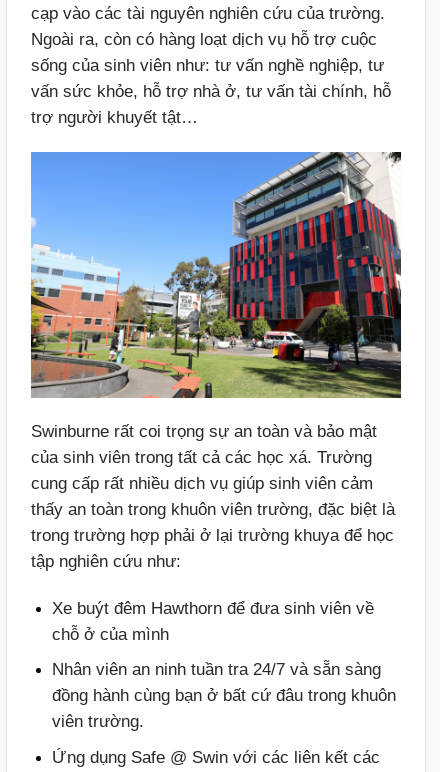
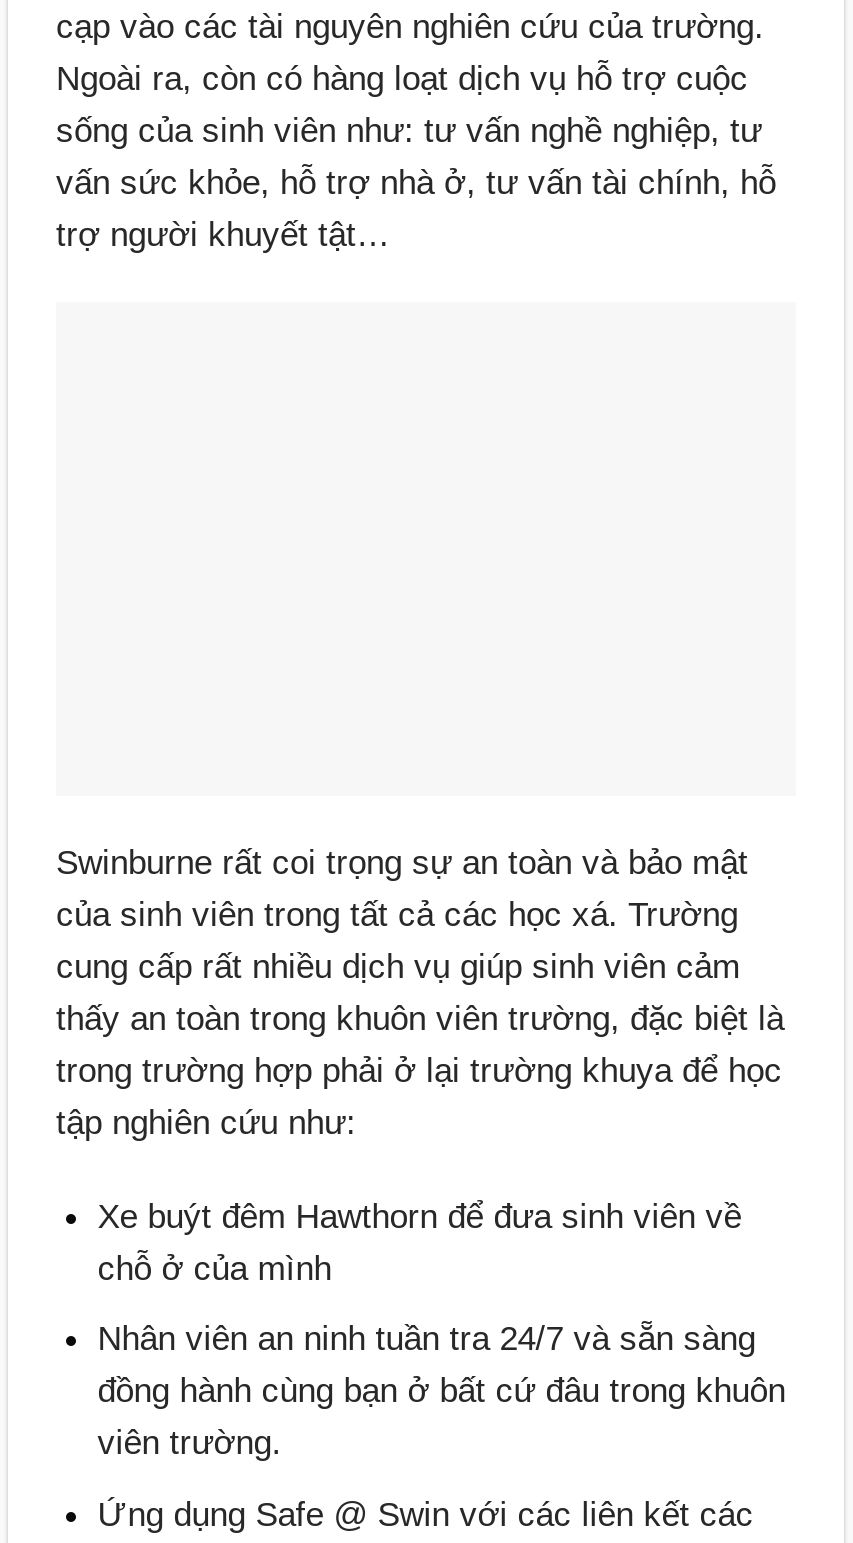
- [image]
